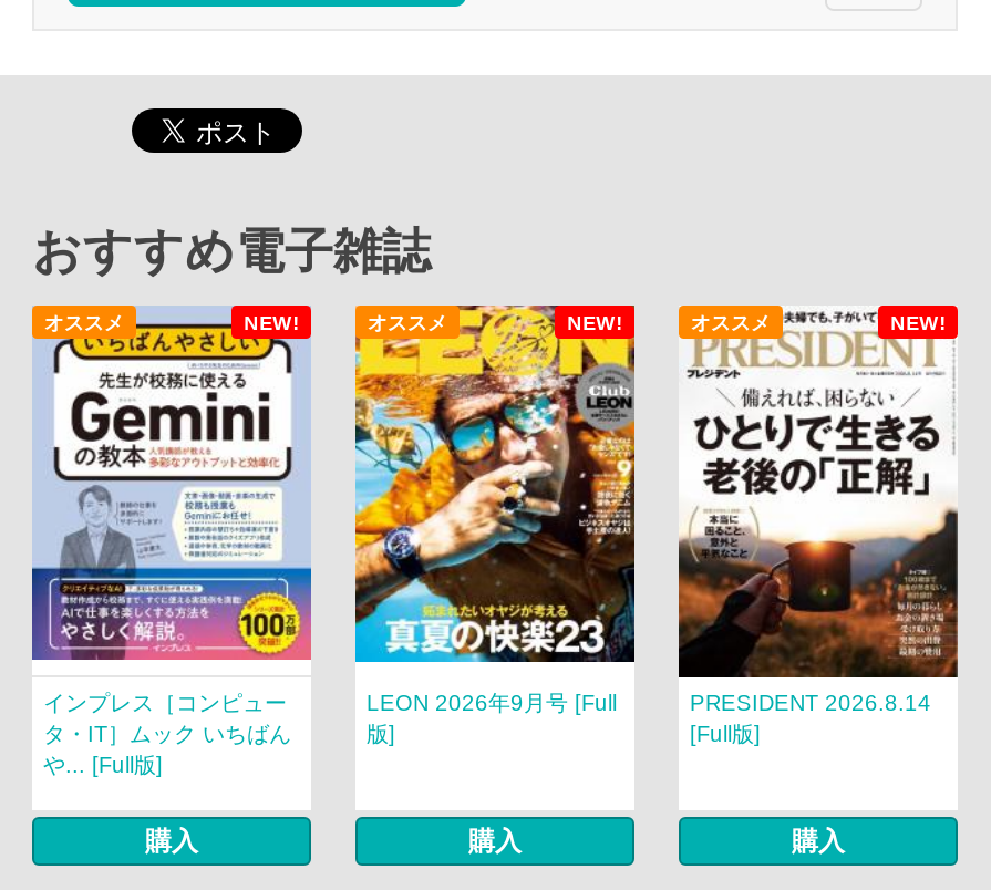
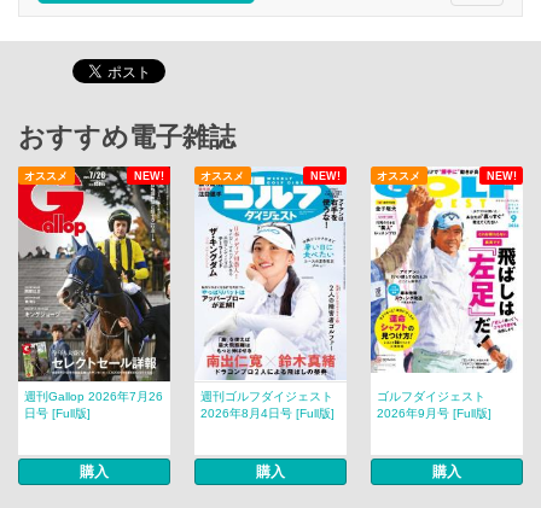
- [image]
- インプレス［コンピュー
- タ・IT］ムック いちばん
- や... [Full版]
+ [image]
+ 週刊Gallop 2026年7月26
+ 日号 [Full版]

- [image]
- LEON 2026年9月号 [Full
- 版]
+ [image]
+ 週刊ゴルフダイジェスト
+ 2026年8月4日号 [Full版]

- [image]
- PRESIDENT 2026.8.14
- [Full版]
+ [image]
+ ゴルフダイジェスト
+ 2026年9月号 [Full版]
